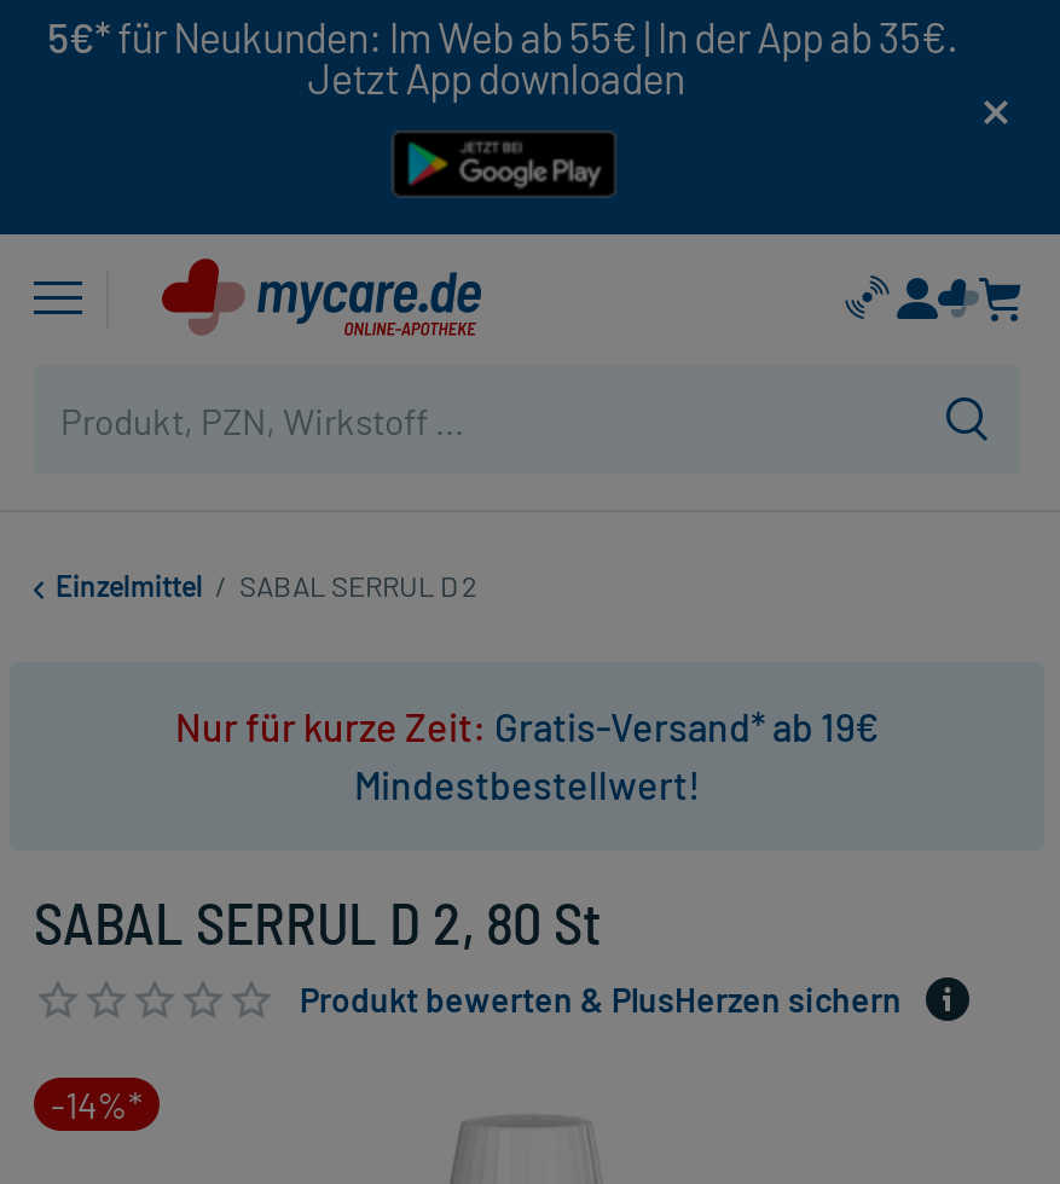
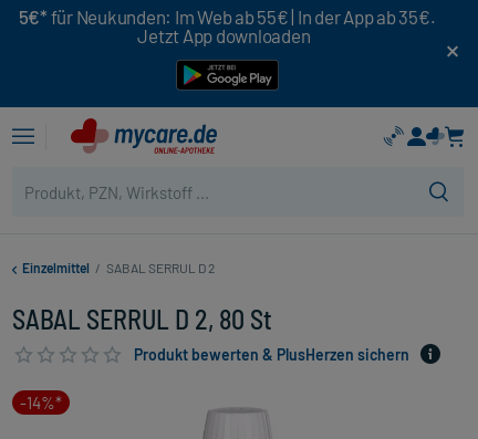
- Nur für kurze Zeit: Gratis-Versand* ab 19€
- Mindestbestellwert!
